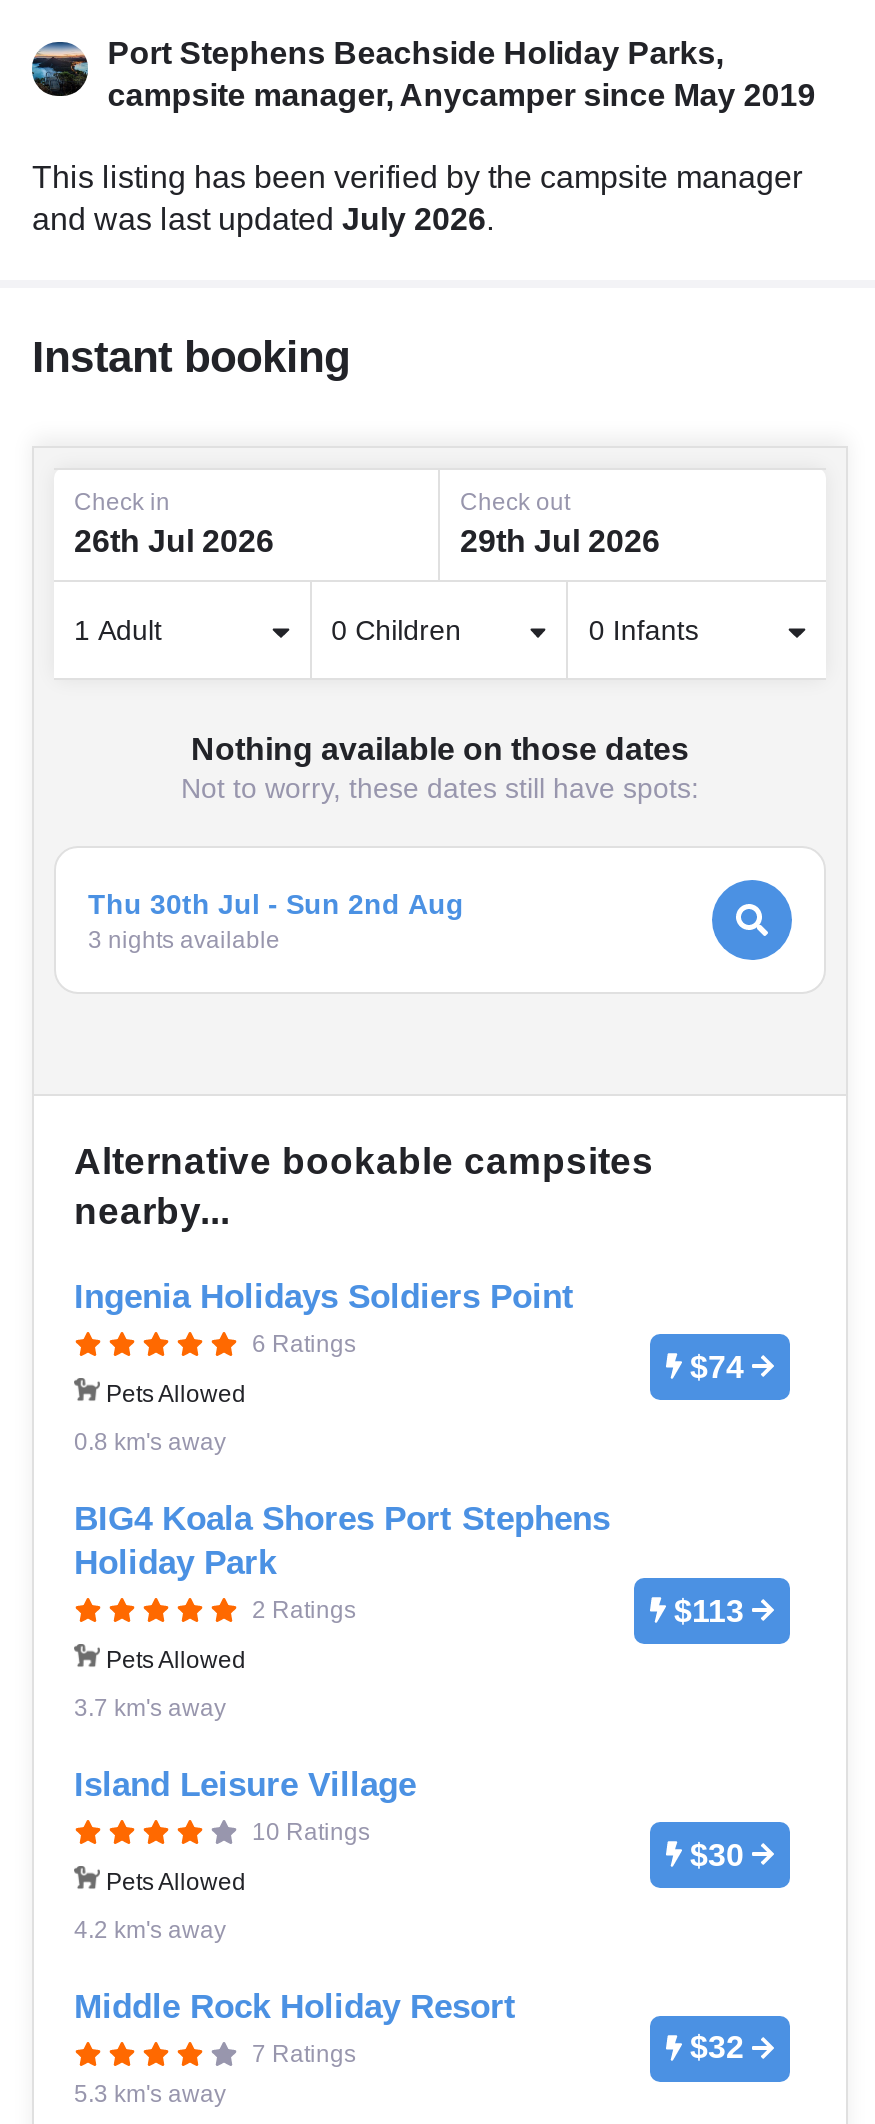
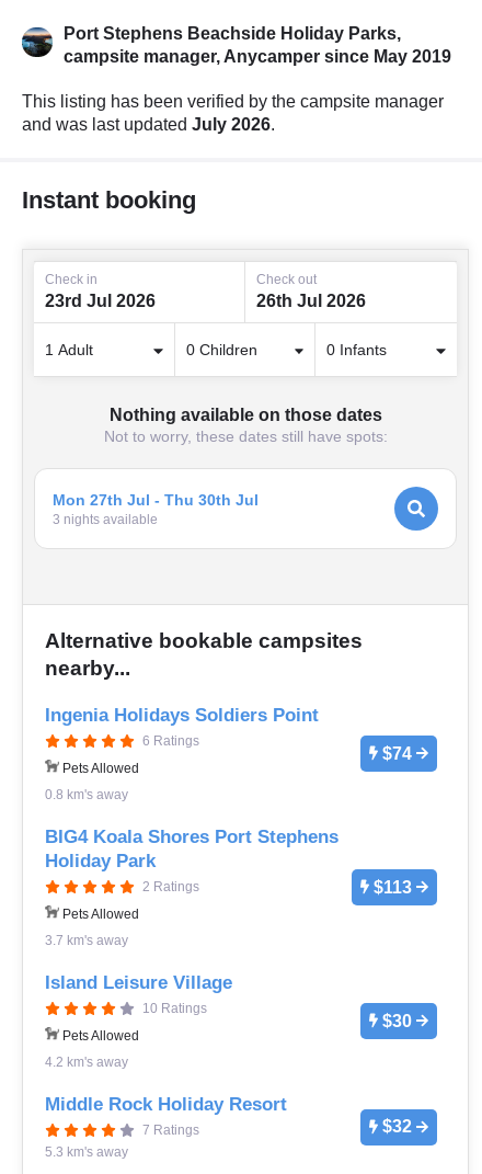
- 26th Jul 2026
+ 23rd Jul 2026

- 29th Jul 2026
+ 26th Jul 2026

- Thu 30th Jul - Sun 2nd Aug
+ Mon 27th Jul - Thu 30th Jul
